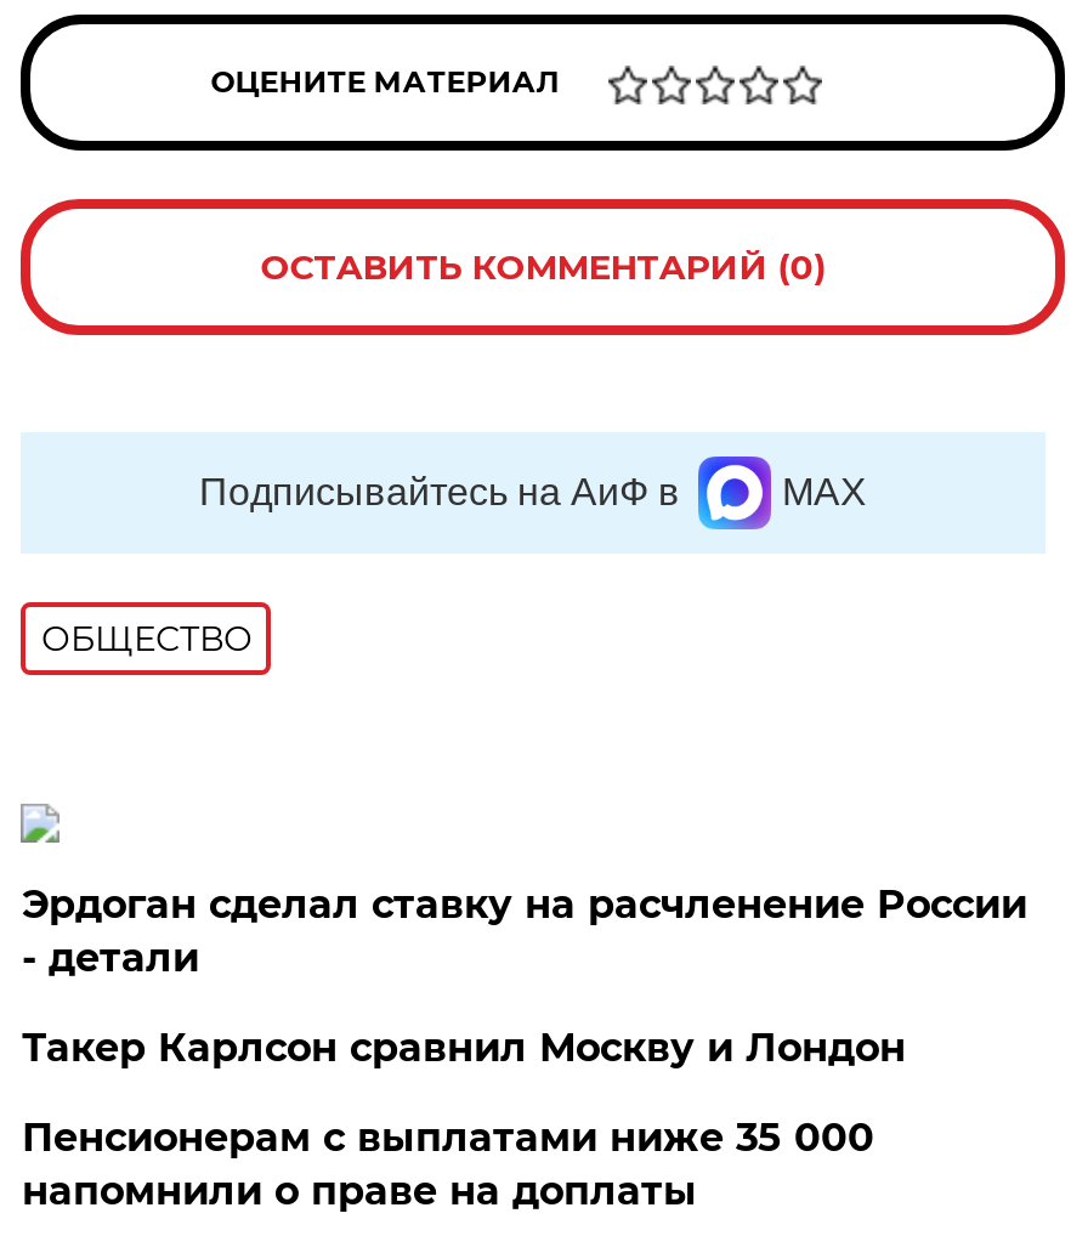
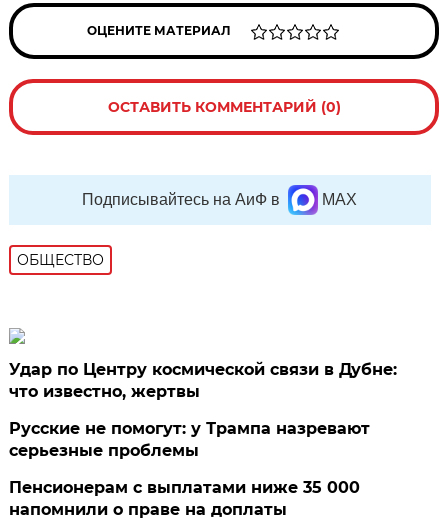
- Эрдоган сделал ставку на расчленение России
- - детали
+ Удар по Центру космической связи в Дубне:
+ что известно, жертвы

- Такер Карлсон сравнил Москву и Лондон
+ Русские не помогут: у Трампа назревают
+ серьезные проблемы
